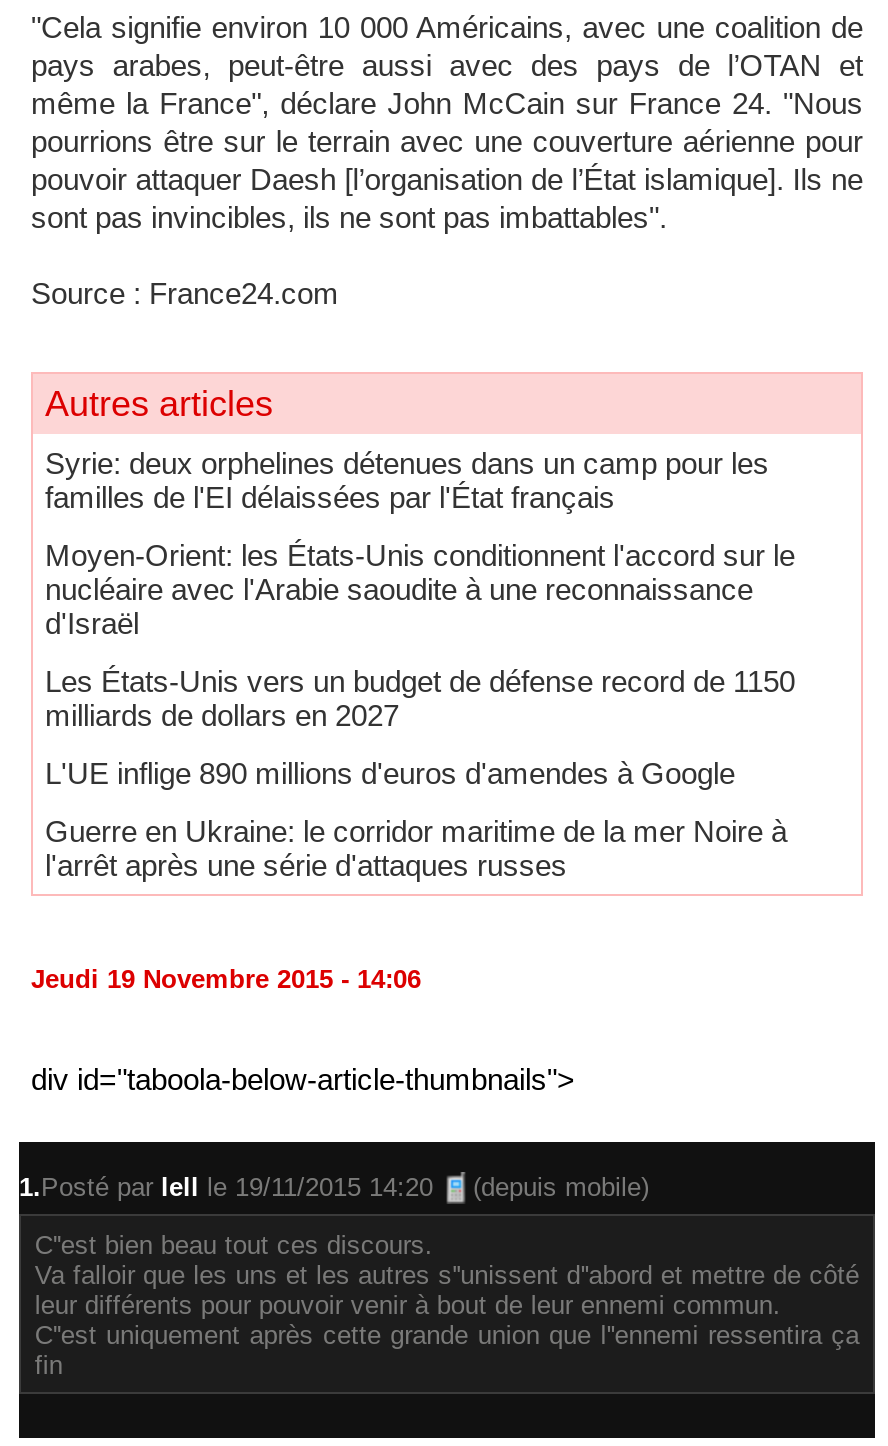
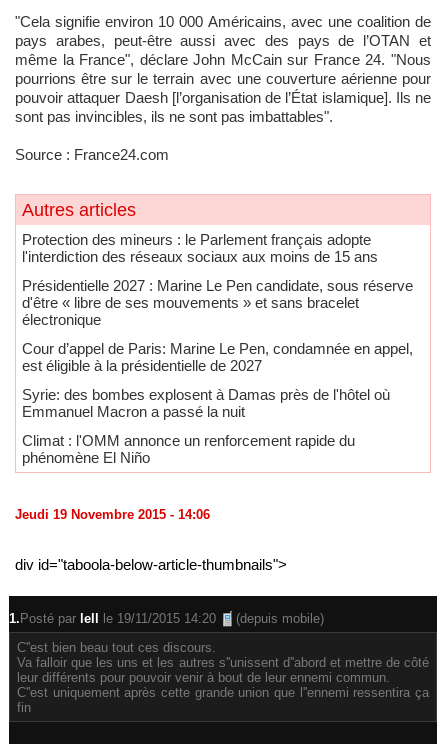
- Syrie: deux orphelines détenues dans un camp pour les
- familles de l'EI délaissées par l'État français
+ Protection des mineurs : le Parlement français adopte
+ l'interdiction des réseaux sociaux aux moins de 15 ans

- Moyen-Orient: les États-Unis conditionnent l'accord sur le
- nucléaire avec l'Arabie saoudite à une reconnaissance
- d'Israël
+ Présidentielle 2027 : Marine Le Pen candidate, sous réserve
+ d'être « libre de ses mouvements » et sans bracelet
+ électronique

- Les États-Unis vers un budget de défense record de 1150
- milliards de dollars en 2027
+ Cour d’appel de Paris: Marine Le Pen, condamnée en appel,
+ est éligible à la présidentielle de 2027

- L'UE inflige 890 millions d'euros d'amendes à Google
+ Syrie: des bombes explosent à Damas près de l'hôtel où
+ Emmanuel Macron a passé la nuit

- Guerre en Ukraine: le corridor maritime de la mer Noire à
- l'arrêt après une série d'attaques russes
+ Climat : l'OMM annonce un renforcement rapide du
+ phénomène El Niño
